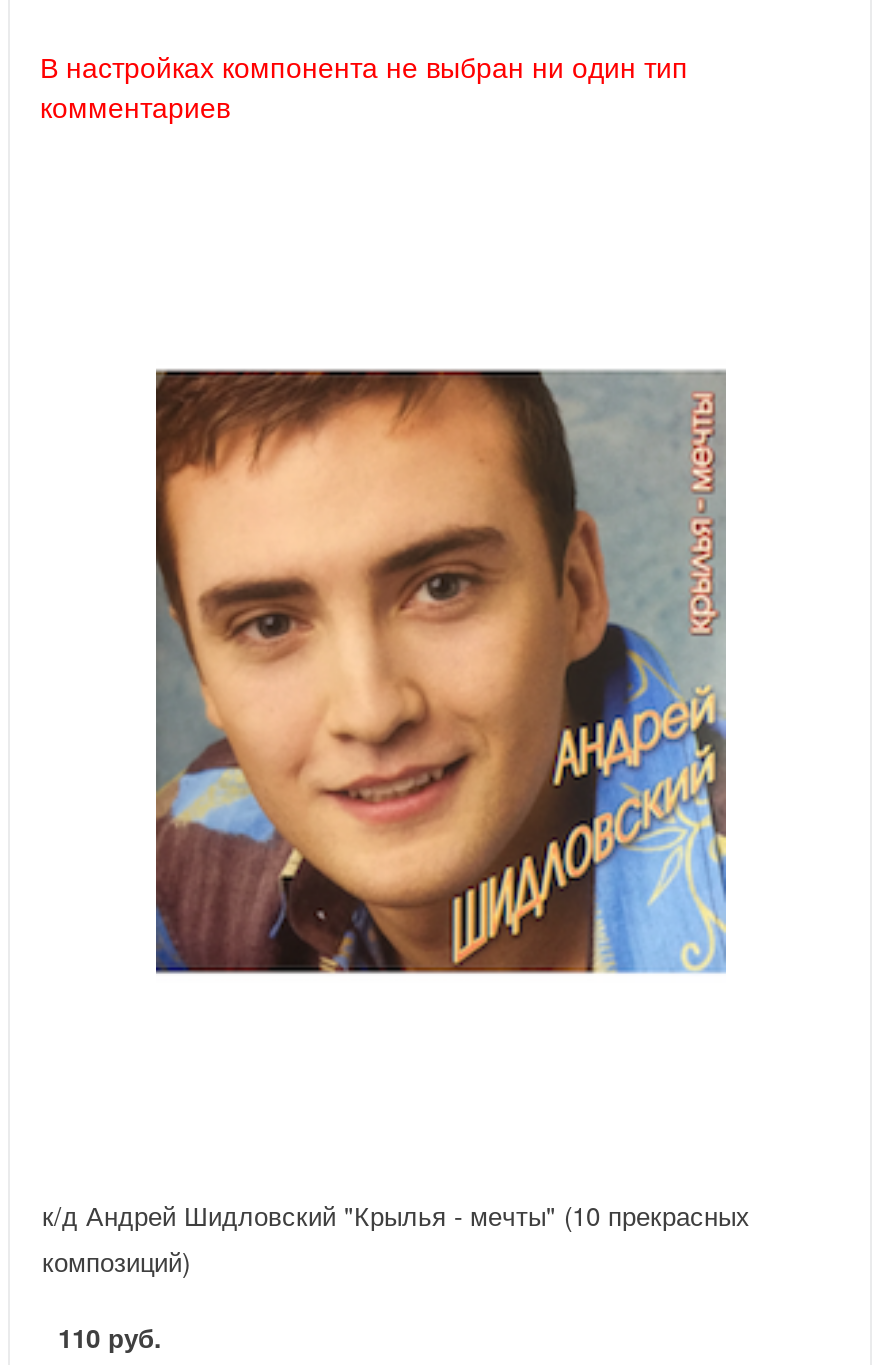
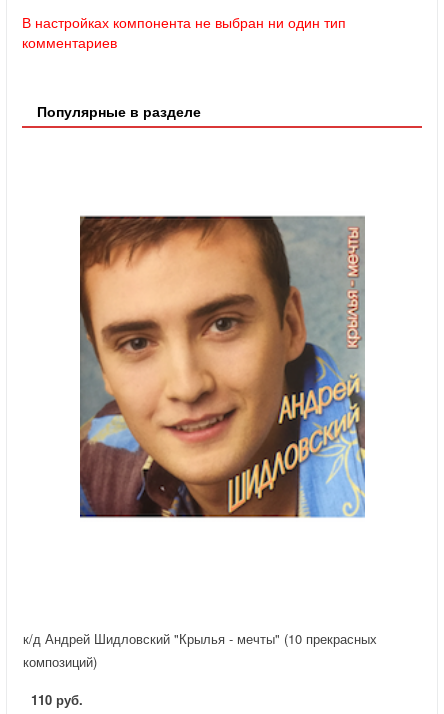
+ Популярные в разделе
